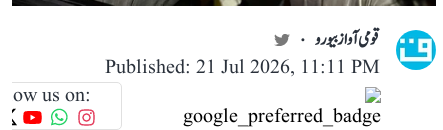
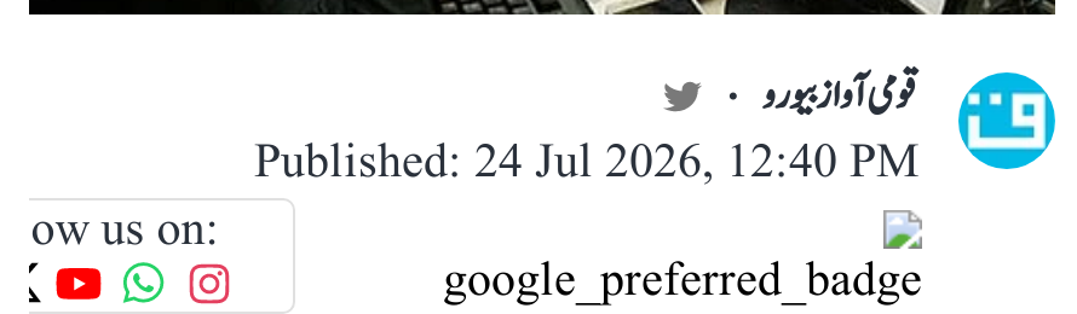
- Published: 21 Jul 2026, 11:11 PM
+ Published: 24 Jul 2026, 12:40 PM
